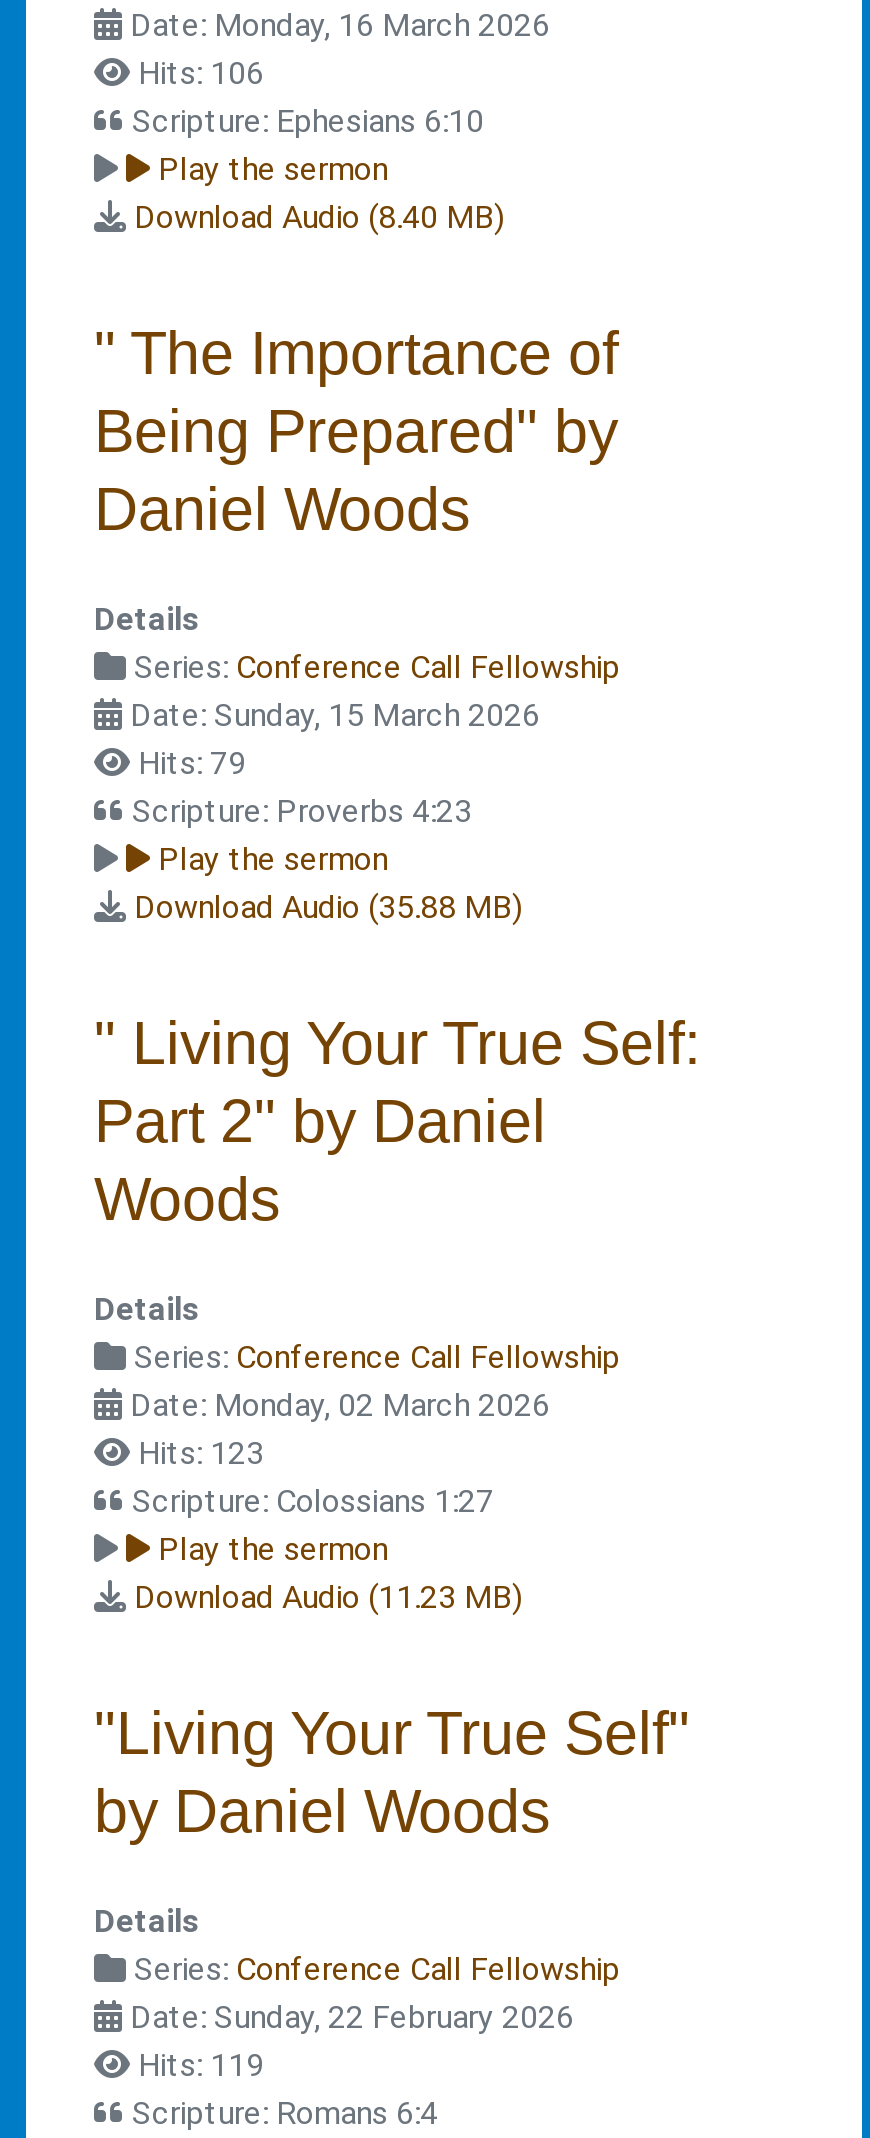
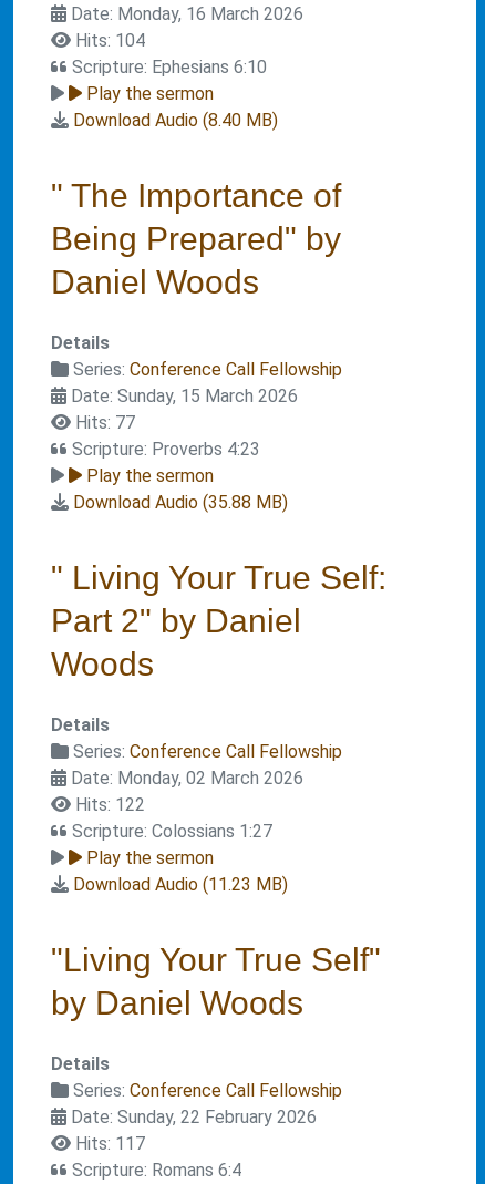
- Hits: 106
+ Hits: 104

- Hits: 79
+ Hits: 77

- Hits: 123
+ Hits: 122

- Hits: 119
+ Hits: 117
